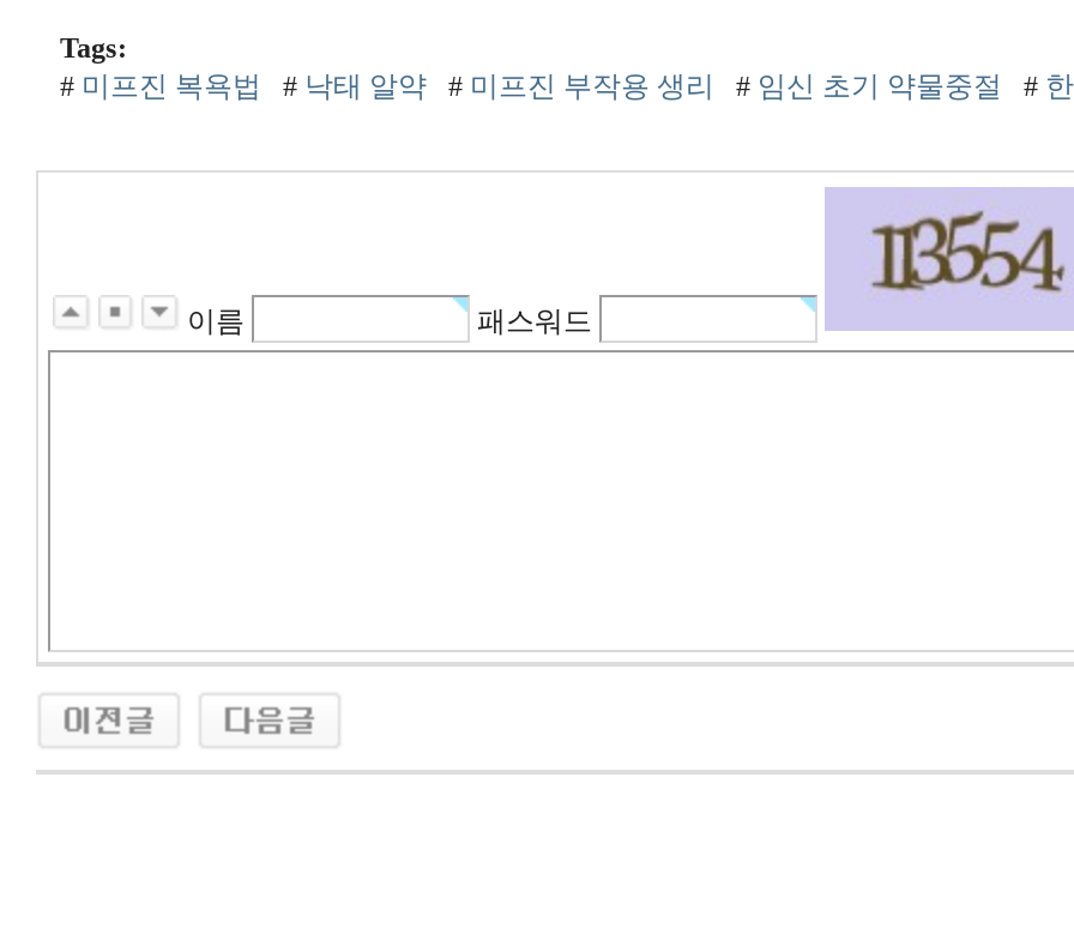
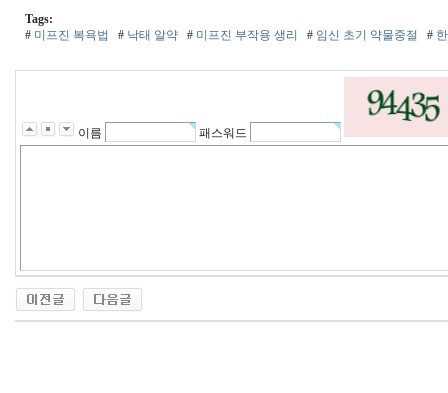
- [image]
+ [image]
